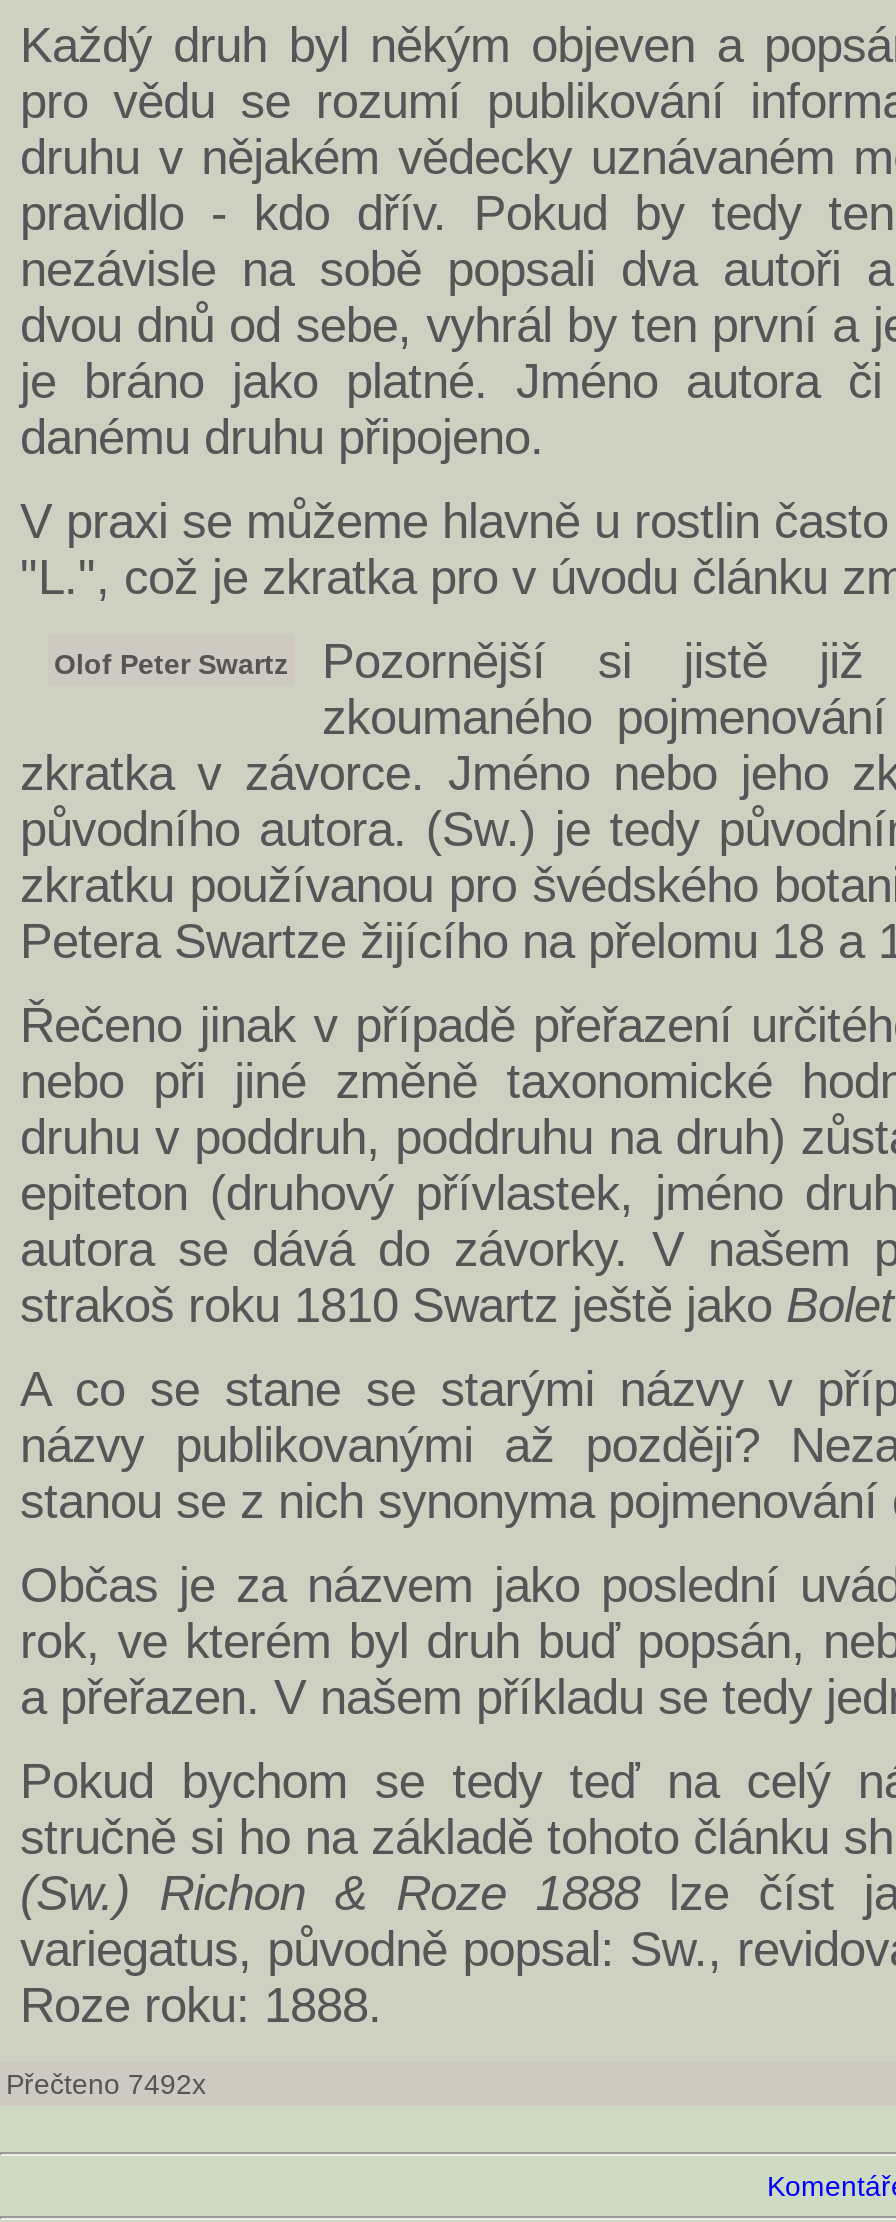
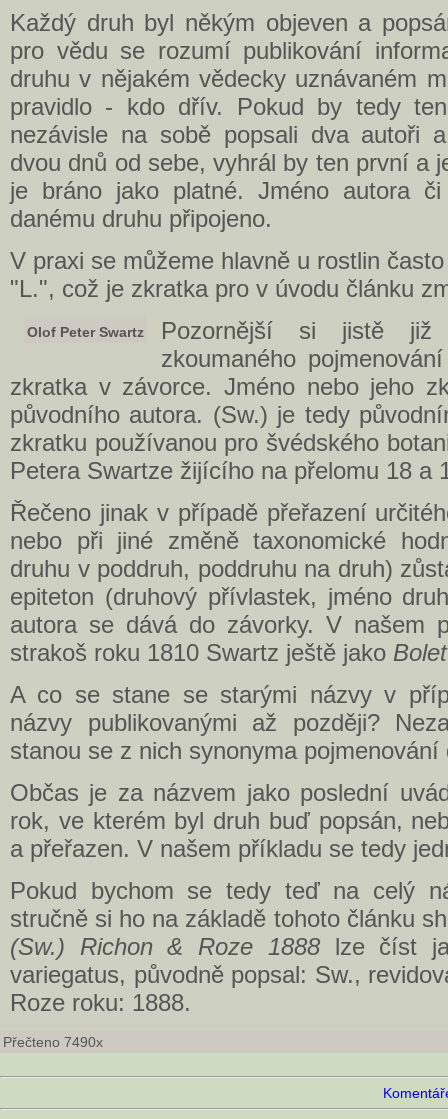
- Přečteno 7492x
+ Přečteno 7490x
